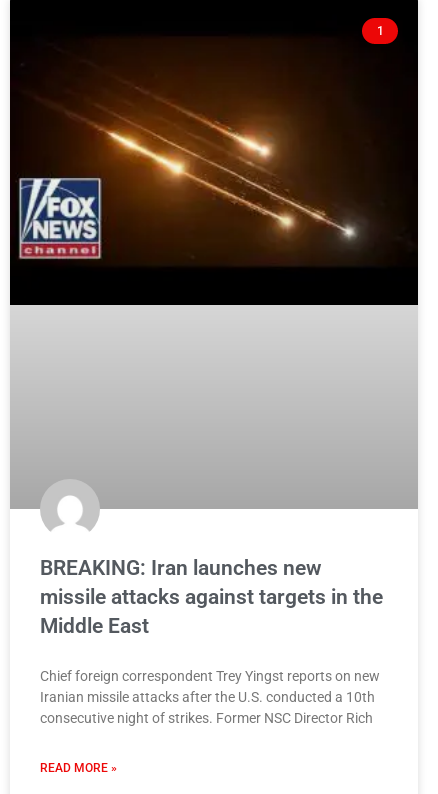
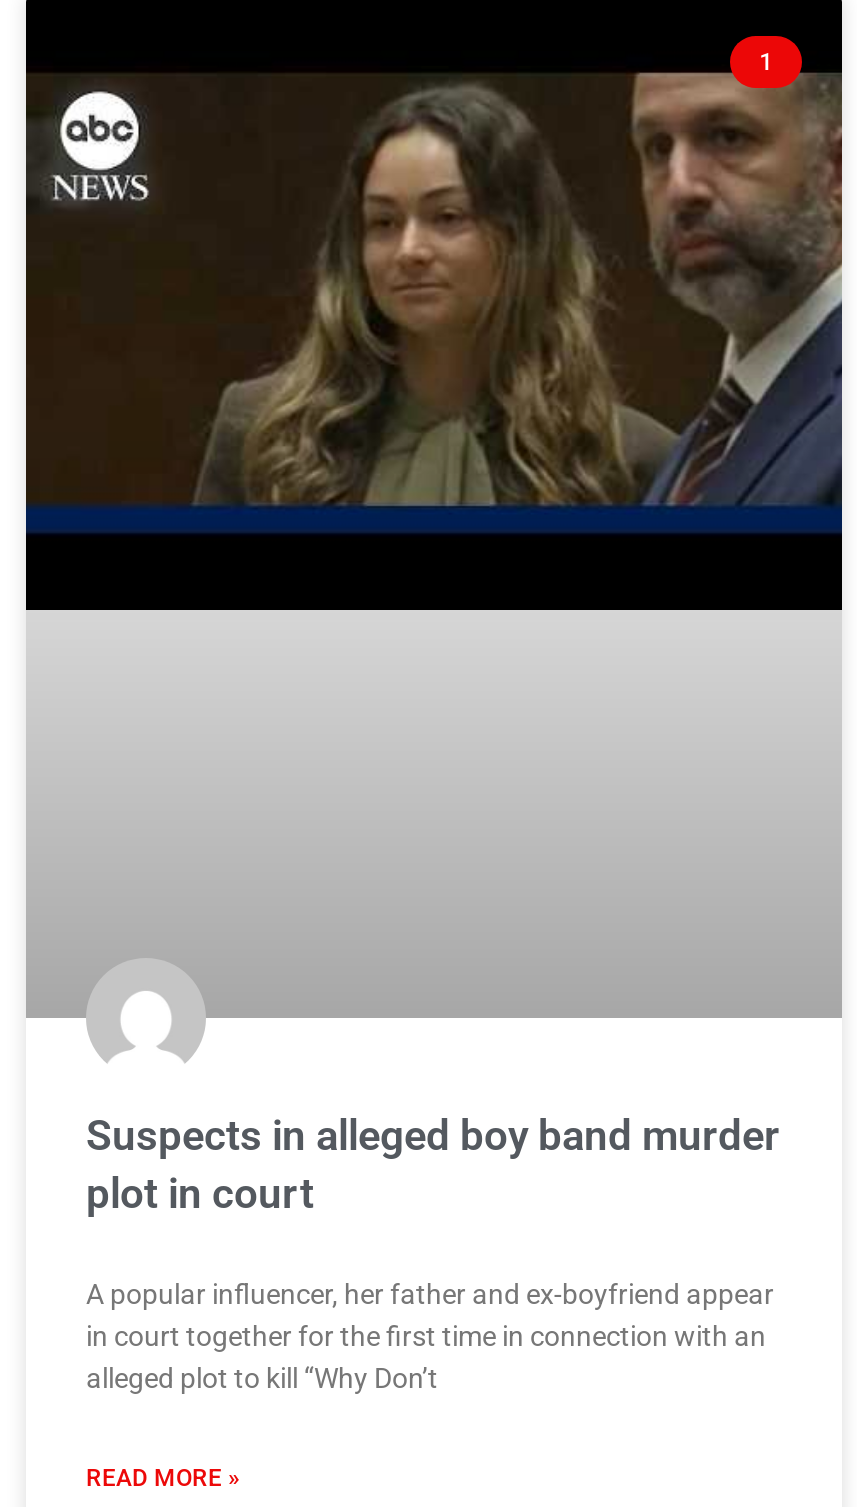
- [image]
+ [image]

- BREAKING: Iran launches new
- missile attacks against targets in the
- Middle East
+ Suspects in alleged boy band murder
+ plot in court

- Chief foreign correspondent Trey Yingst reports on new
- Iranian missile attacks after the U.S. conducted a 10th
- consecutive night of strikes. Former NSC Director Rich
+ A popular influencer, her father and ex-boyfriend appear
+ in court together for the first time in connection with an
+ alleged plot to kill “Why Don’t
